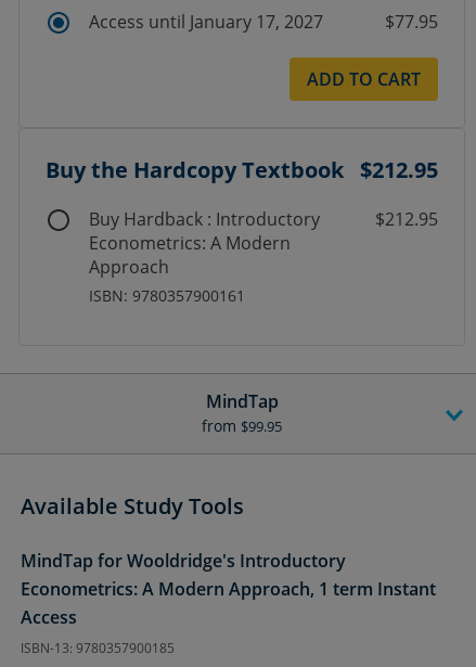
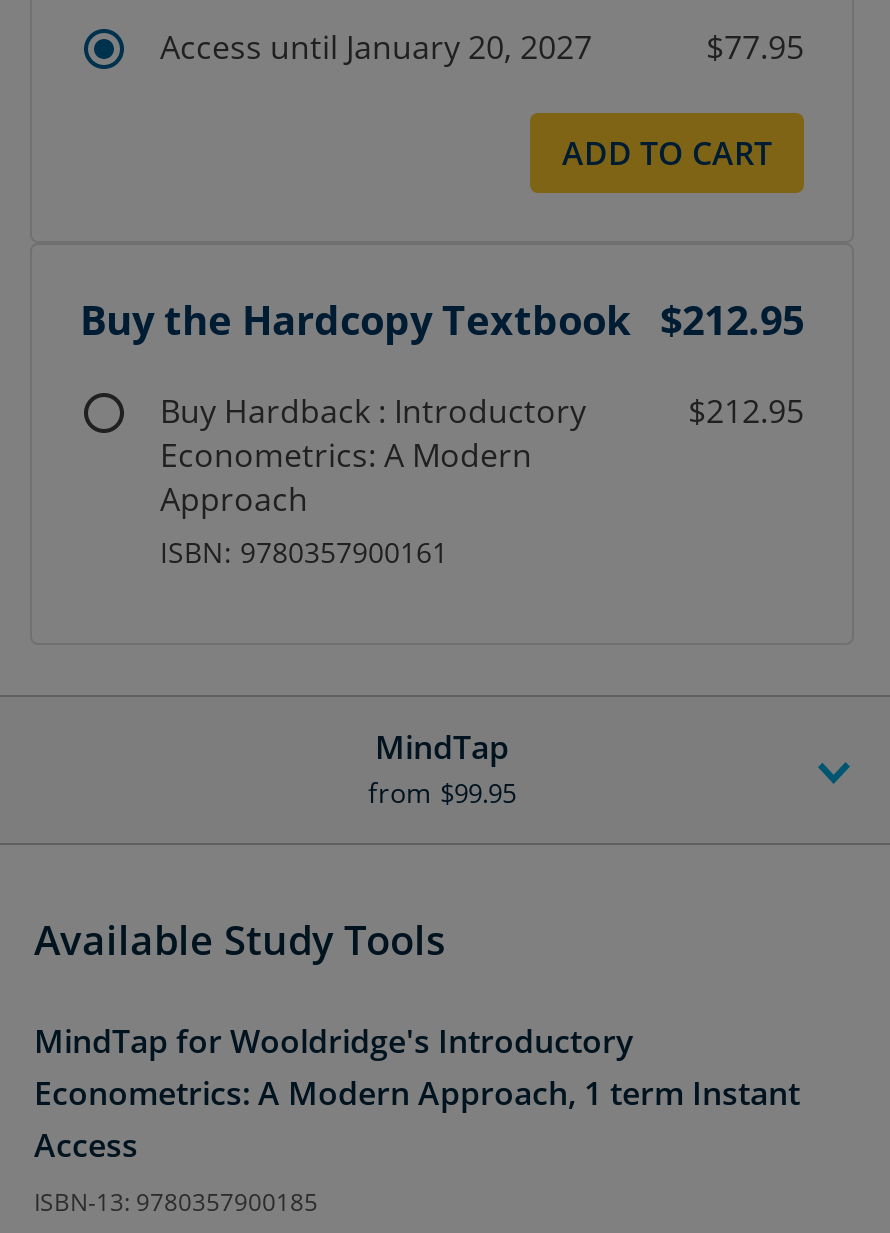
- Access until January 17, 2027
+ Access until January 20, 2027
